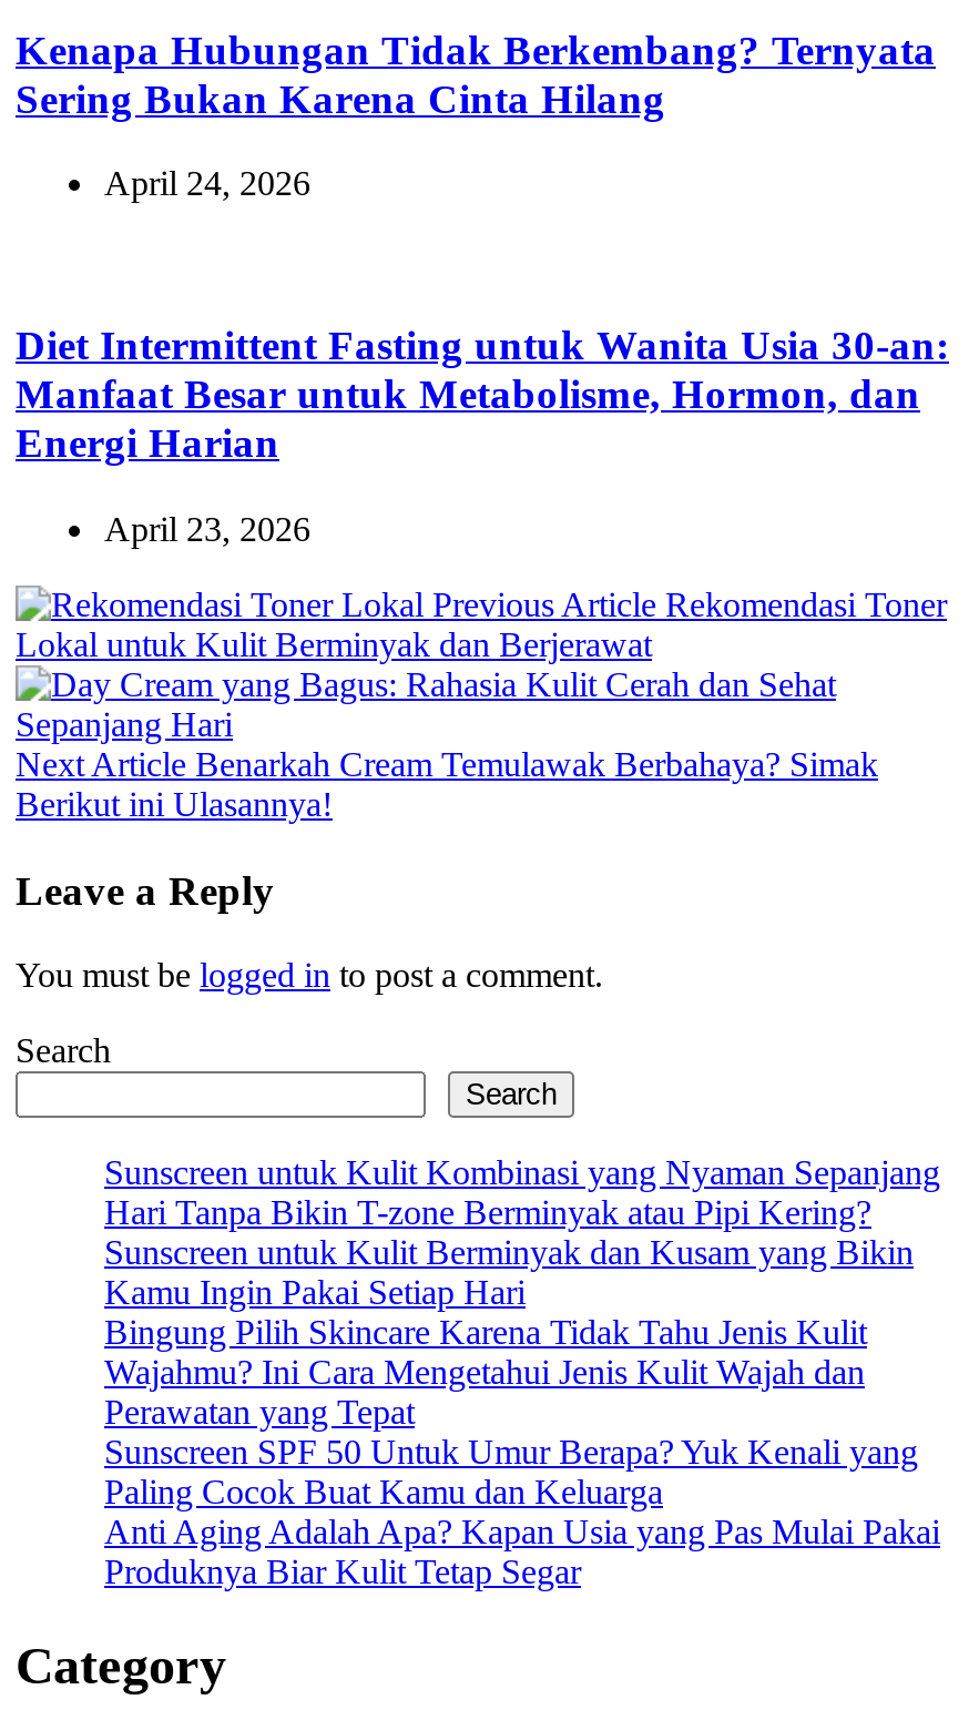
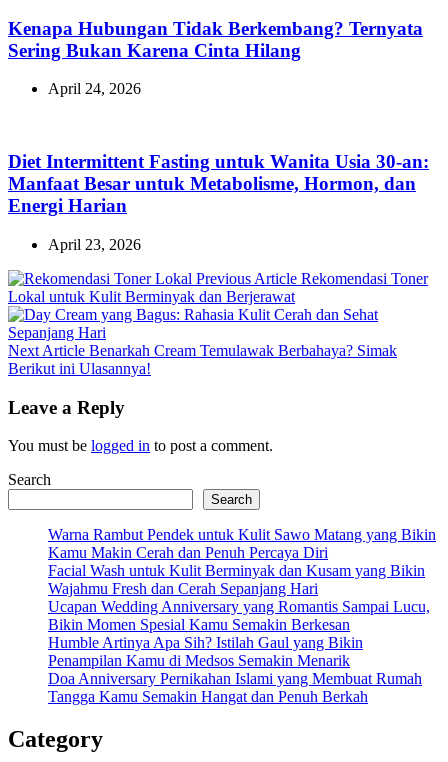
- Sunscreen untuk Kulit Kombinasi yang Nyaman Sepanjang
- Hari Tanpa Bikin T-zone Berminyak atau Pipi Kering?
- Sunscreen untuk Kulit Berminyak dan Kusam yang Bikin
- Kamu Ingin Pakai Setiap Hari
- Bingung Pilih Skincare Karena Tidak Tahu Jenis Kulit
- Wajahmu? Ini Cara Mengetahui Jenis Kulit Wajah dan
- Perawatan yang Tepat
- Sunscreen SPF 50 Untuk Umur Berapa? Yuk Kenali yang
- Paling Cocok Buat Kamu dan Keluarga
- Anti Aging Adalah Apa? Kapan Usia yang Pas Mulai Pakai
- Produknya Biar Kulit Tetap Segar
+ Warna Rambut Pendek untuk Kulit Sawo Matang yang Bikin
+ Kamu Makin Cerah dan Penuh Percaya Diri
+ Facial Wash untuk Kulit Berminyak dan Kusam yang Bikin
+ Wajahmu Fresh dan Cerah Sepanjang Hari
+ Ucapan Wedding Anniversary yang Romantis Sampai Lucu,
+ Bikin Momen Spesial Kamu Semakin Berkesan
+ Humble Artinya Apa Sih? Istilah Gaul yang Bikin
+ Penampilan Kamu di Medsos Semakin Menarik
+ Doa Anniversary Pernikahan Islami yang Membuat Rumah
+ Tangga Kamu Semakin Hangat dan Penuh Berkah
